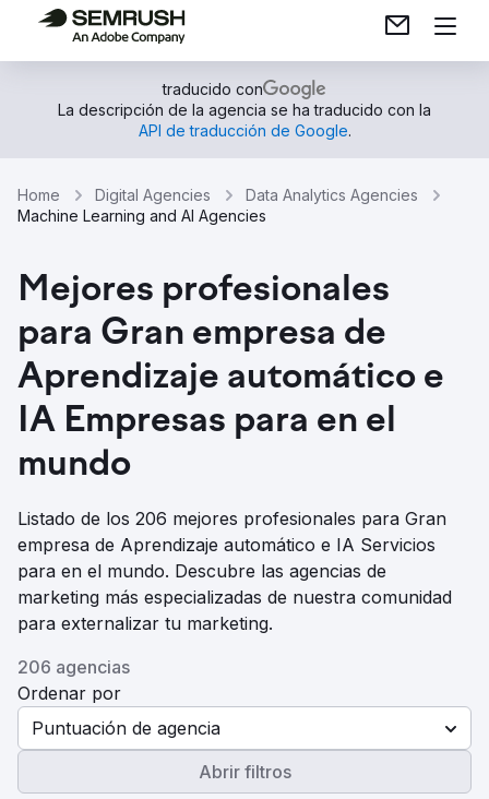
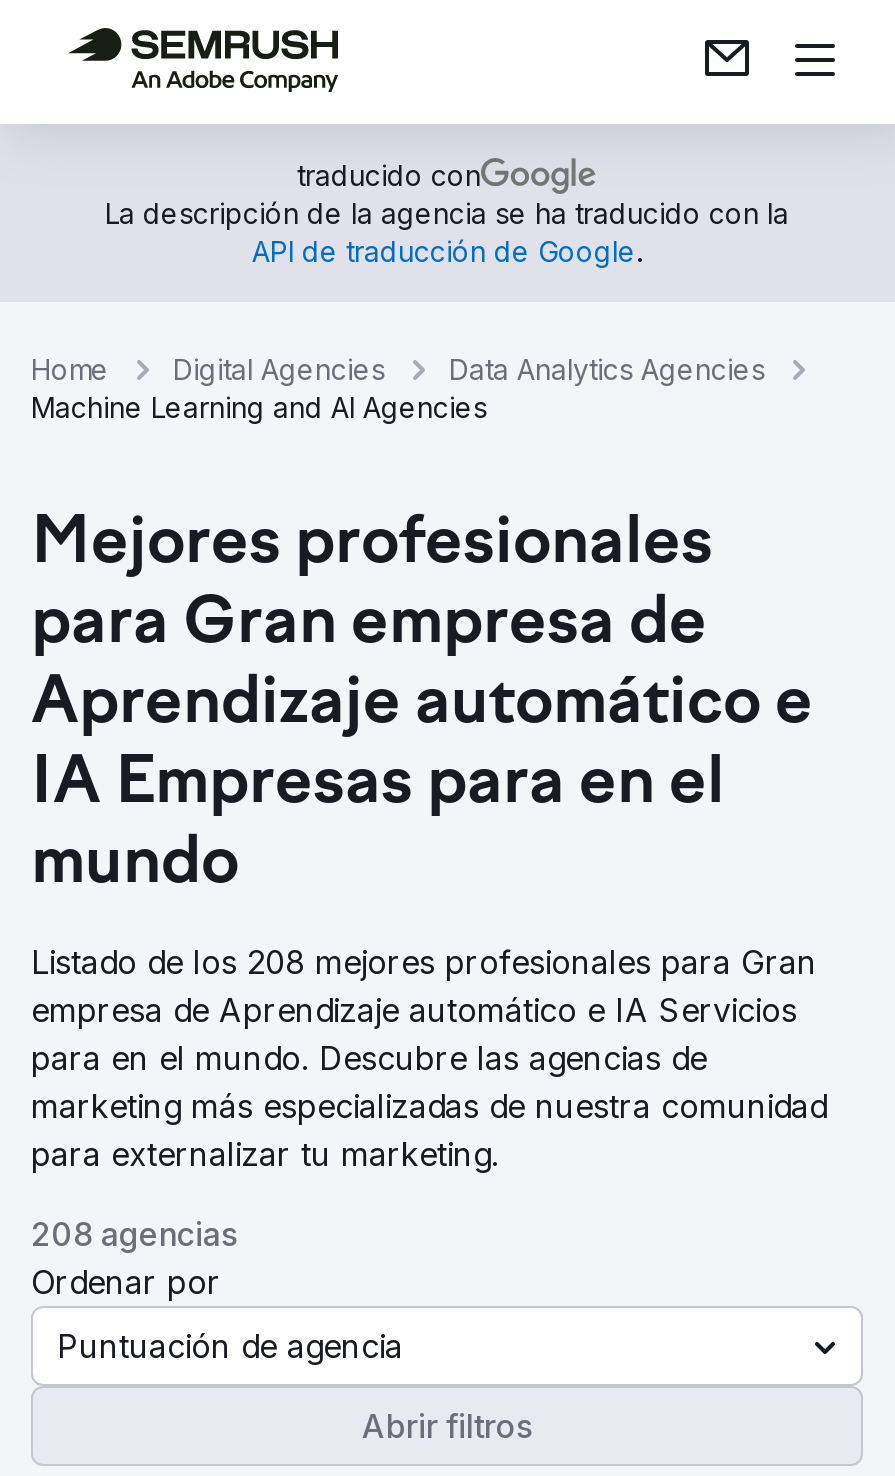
- Listado de los 206 mejores profesionales para Gran
+ Listado de los 208 mejores profesionales para Gran

- 206 agencias
+ 208 agencias
